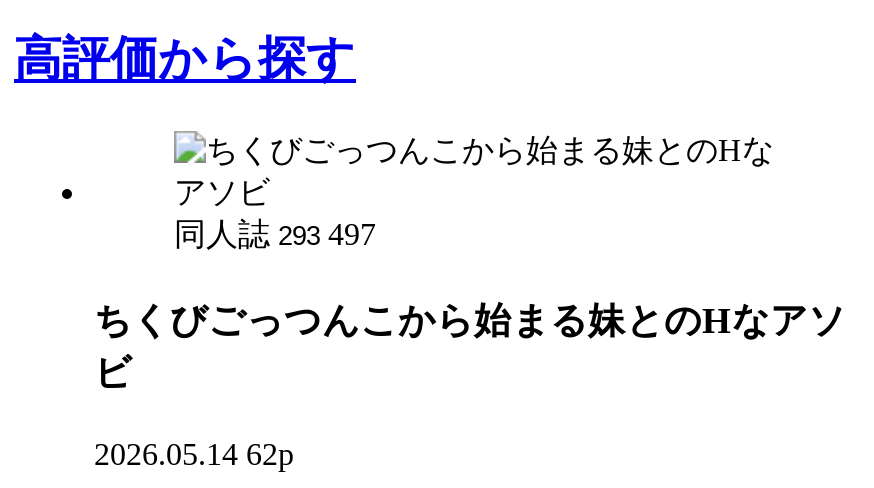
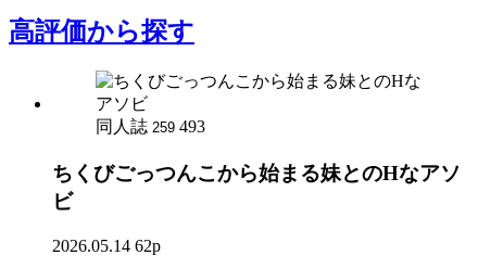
- 同人誌 293 497
+ 同人誌 259 493
